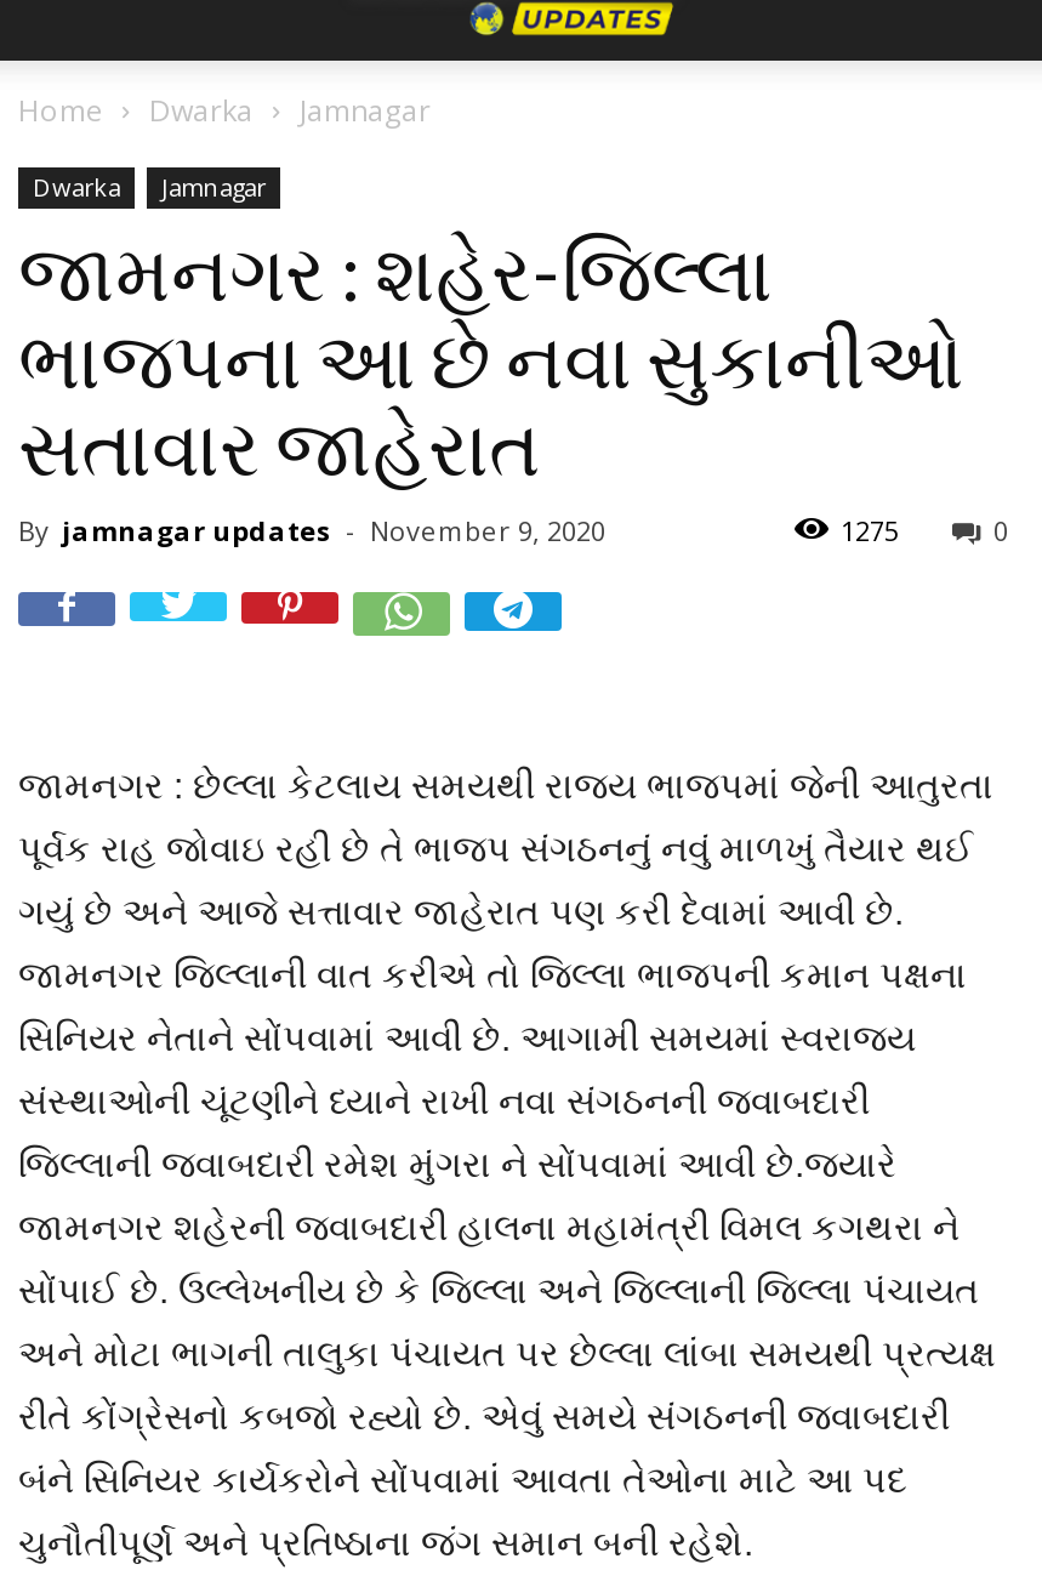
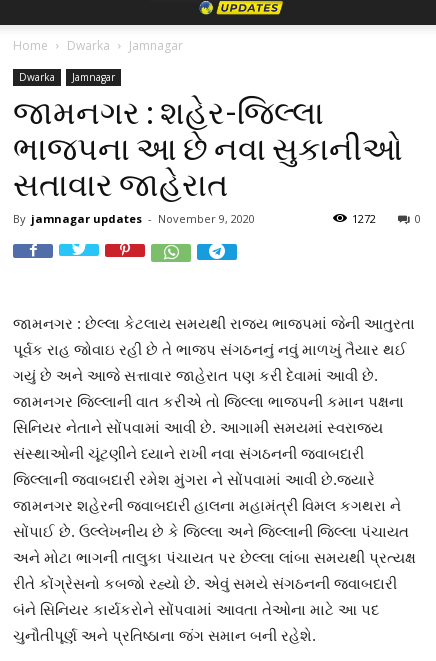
- 1275
+ 1272
